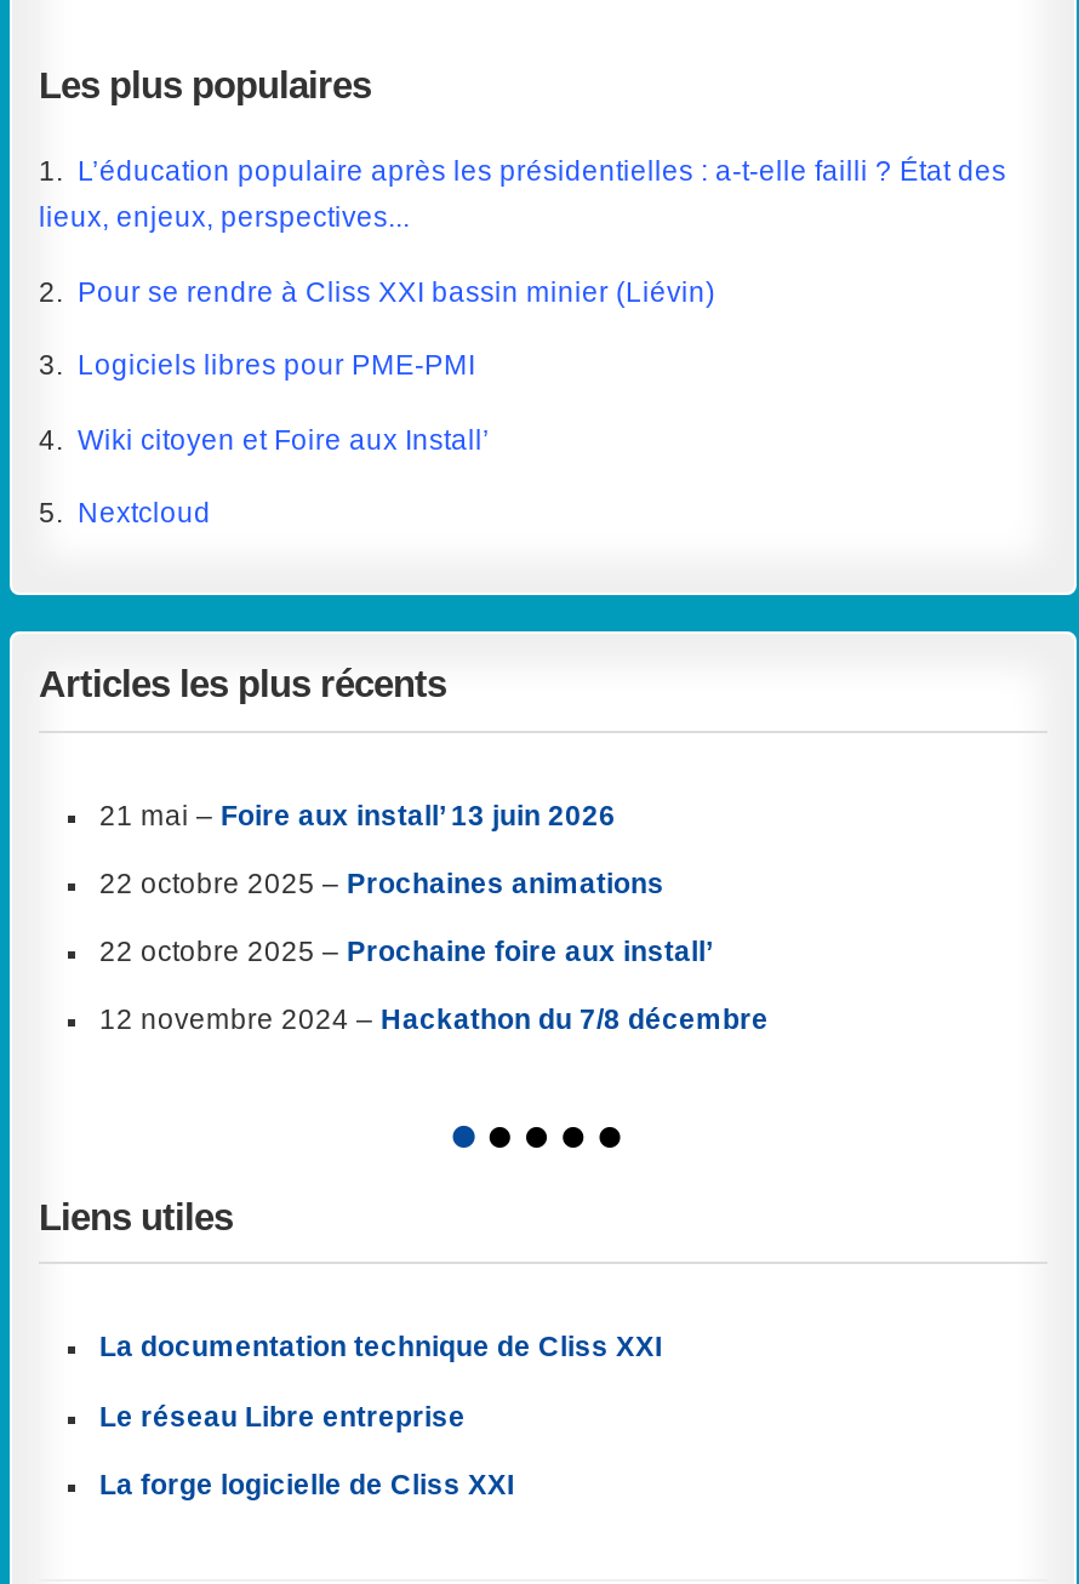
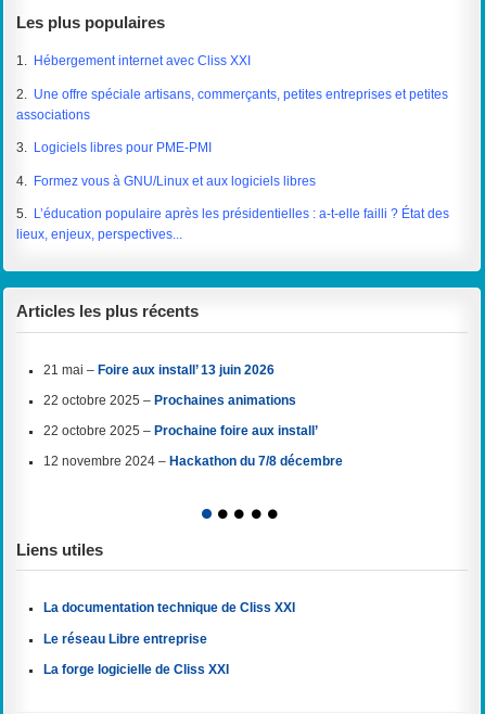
+ 2. Une offre spéciale artisans, commerçants, petites entreprises et petites

- 1. L’éducation populaire après les présidentielles : a-t-elle failli ? État des
+ 1. Hébergement internet avec Cliss XXI

moved down: lieux, enjeux, perspectives...

- 2. Pour se rendre à Cliss XXI bassin minier (Liévin)
+ associations

- 4. Wiki citoyen et Foire aux Install’
- 5. Nextcloud
+ 4. Formez vous à GNU/Linux et aux logiciels libres
+ 5. L’éducation populaire après les présidentielles : a-t-elle failli ? État des
